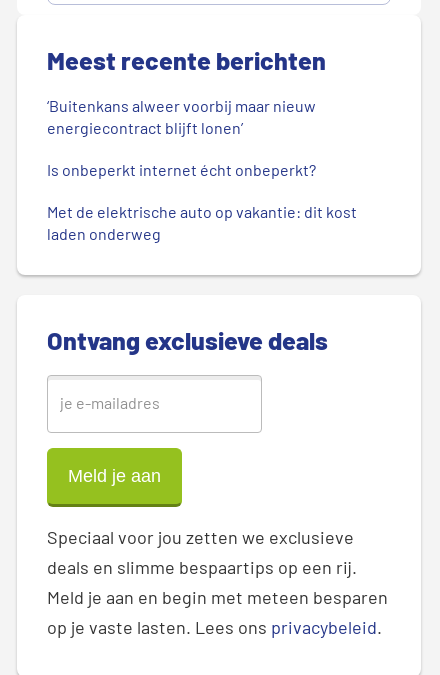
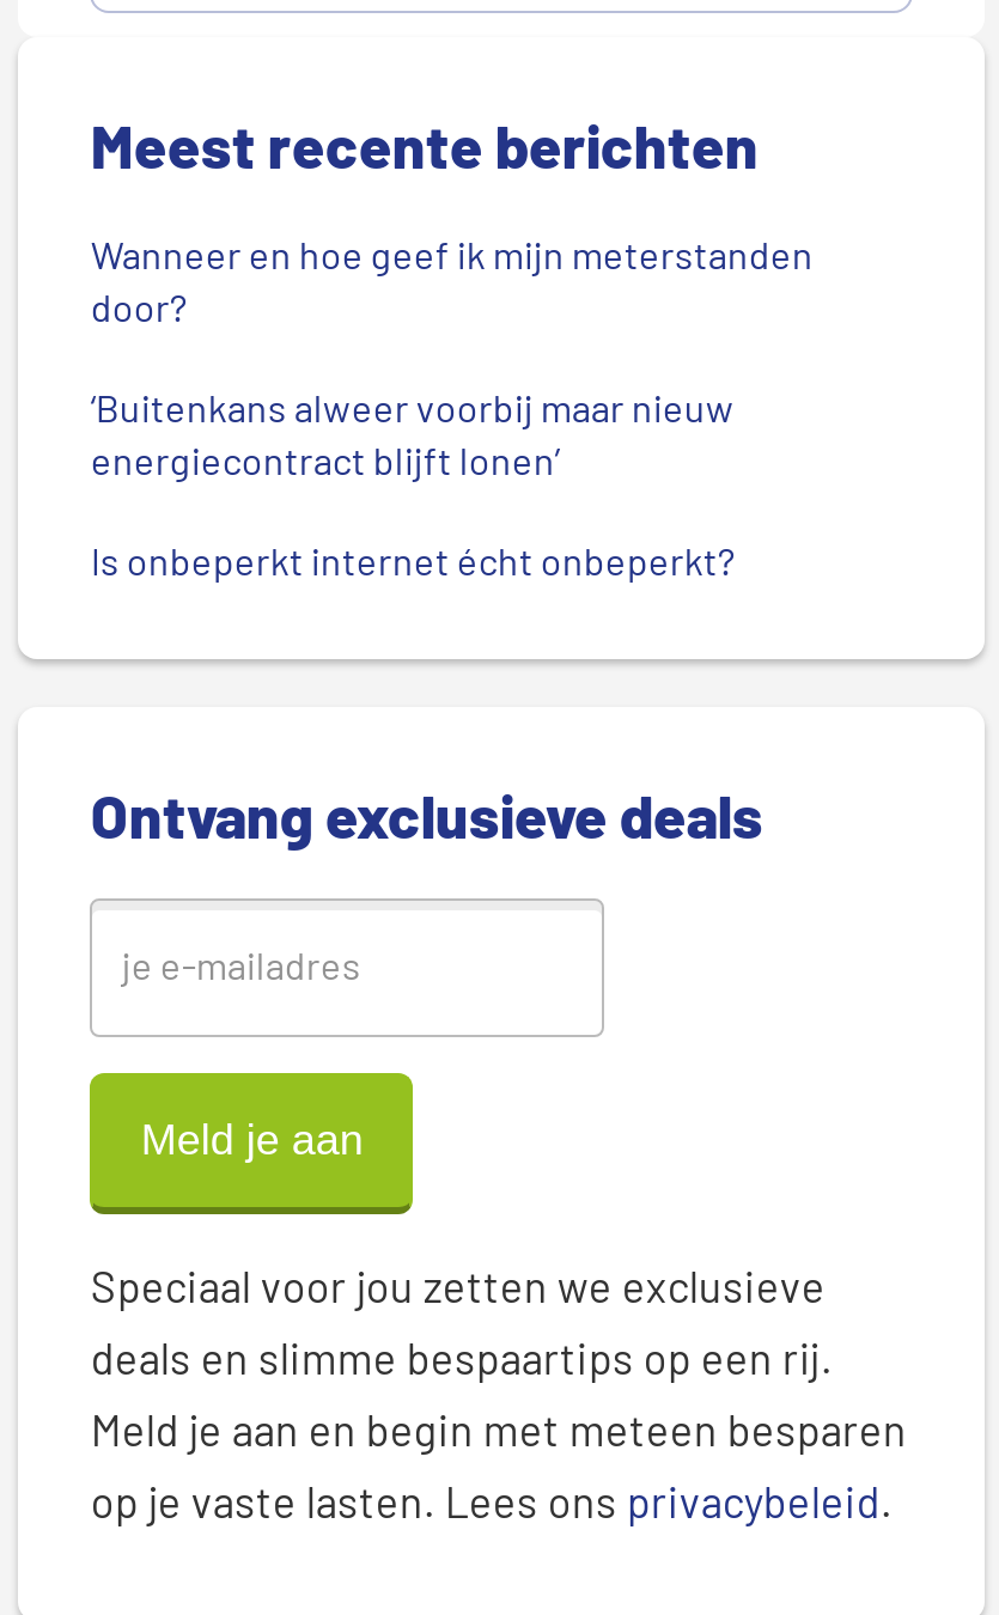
moved down: ‘Buitenkans alweer voorbij maar nieuw | energiecontract blijft lonen’ | Is onbeperkt internet écht onbeperkt?

+ Wanneer en hoe geef ik mijn meterstanden
+ door?

- Met de elektrische auto op vakantie: dit kost
- laden onderweg
